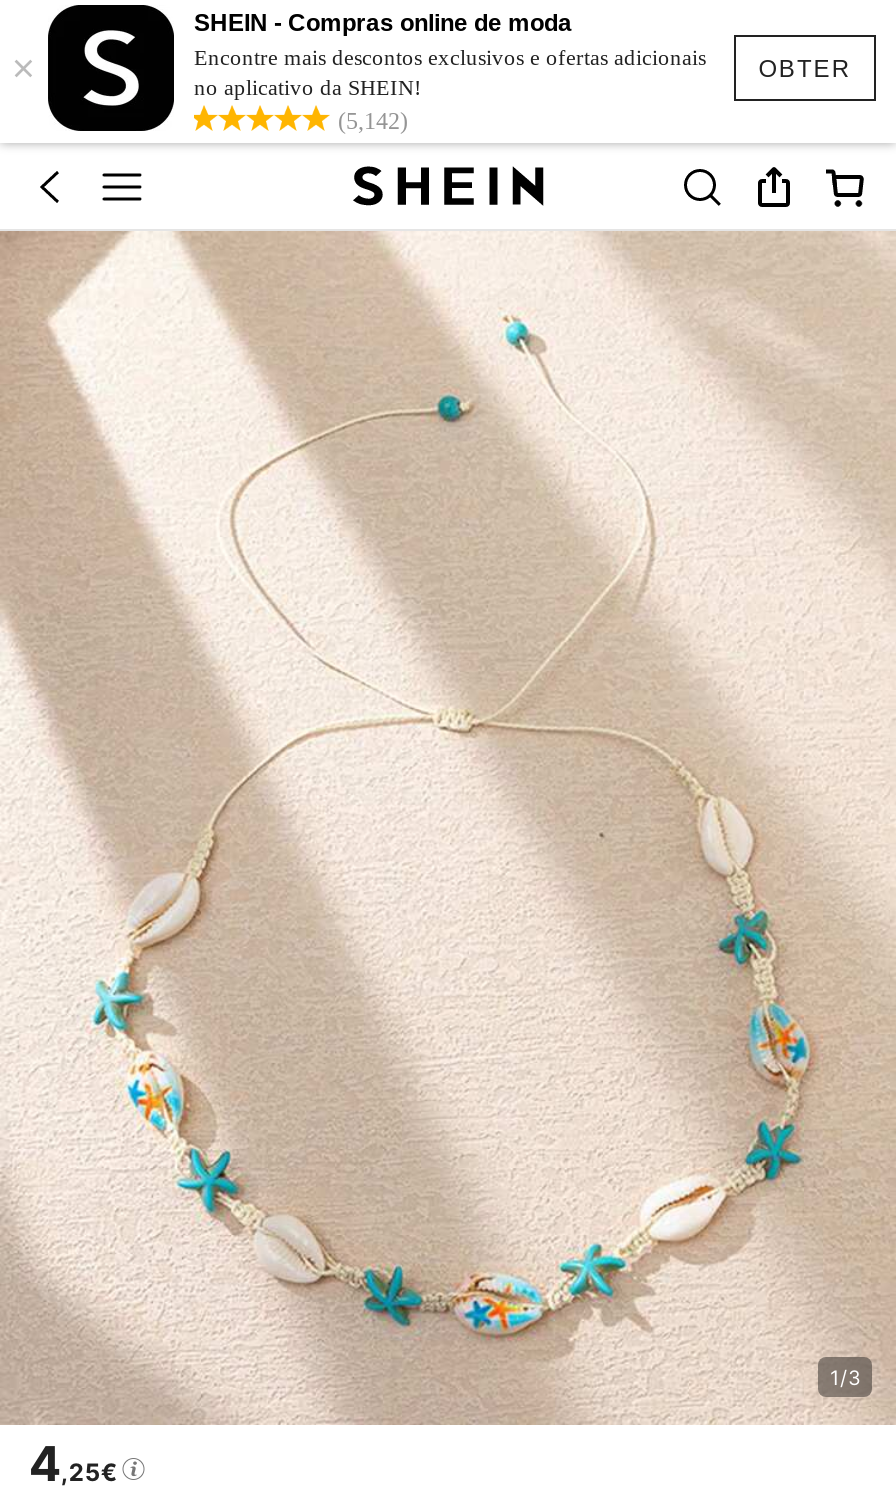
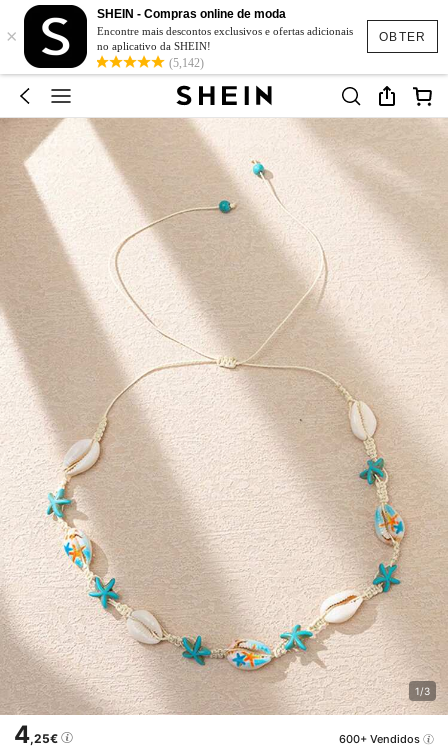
+ 600+ Vendidos
